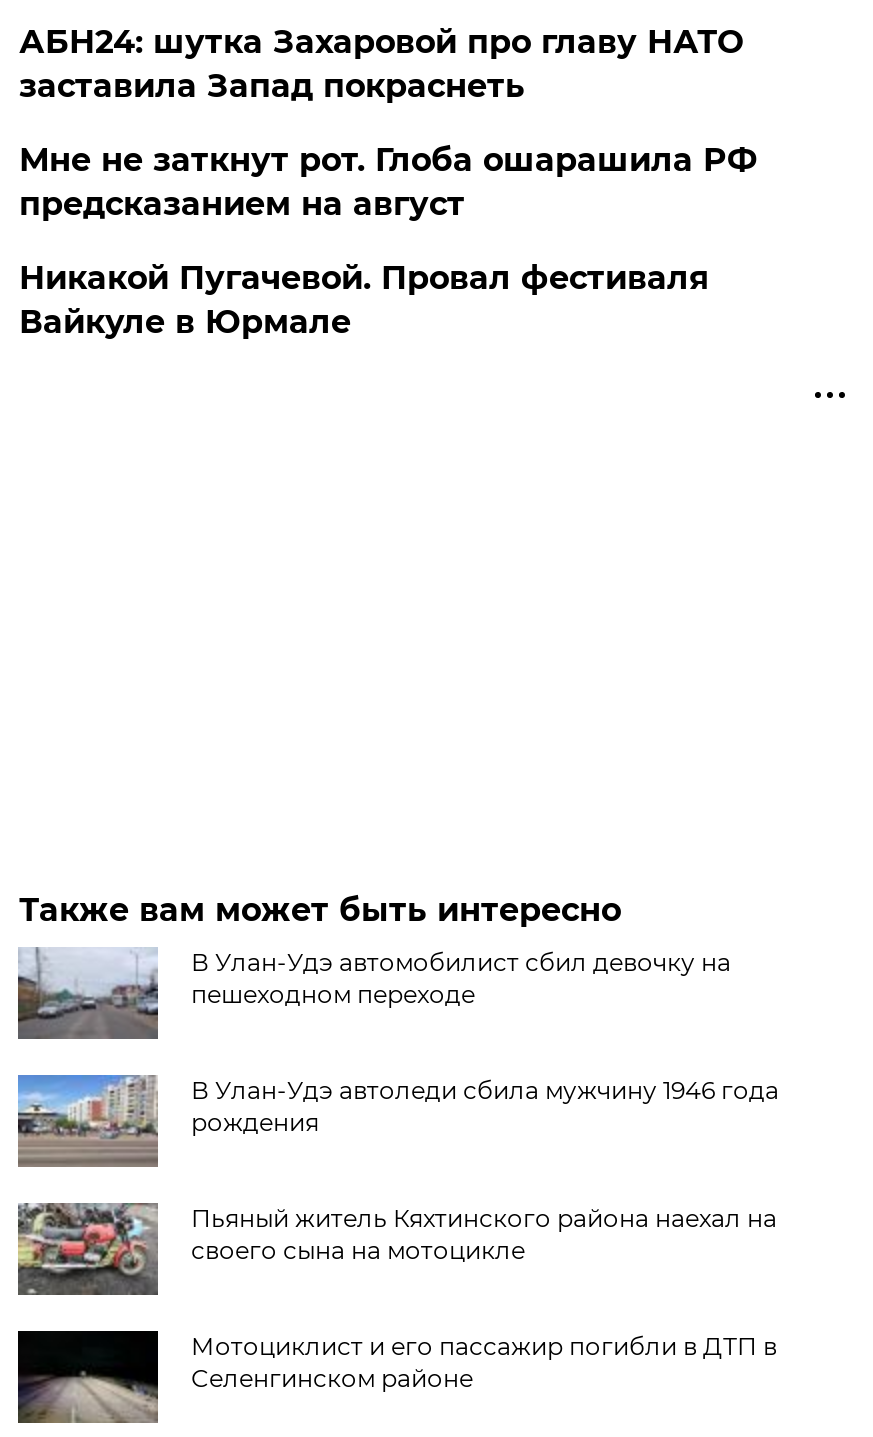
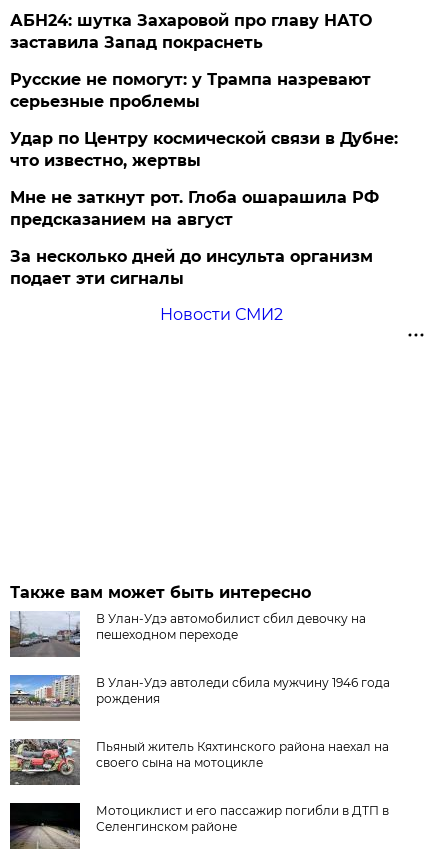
+ Русские не помогут: у Трампа назревают
+ серьезные проблемы
+ Удар по Центру космической связи в Дубне:
+ что известно, жертвы

- Никакой Пугачевой. Провал фестиваля
- Вайкуле в Юрмале
+ За несколько дней до инсульта организм
+ подает эти сигналы
+ Новости СМИ2
